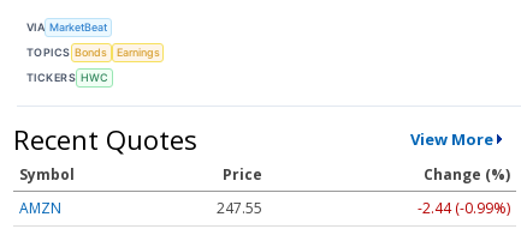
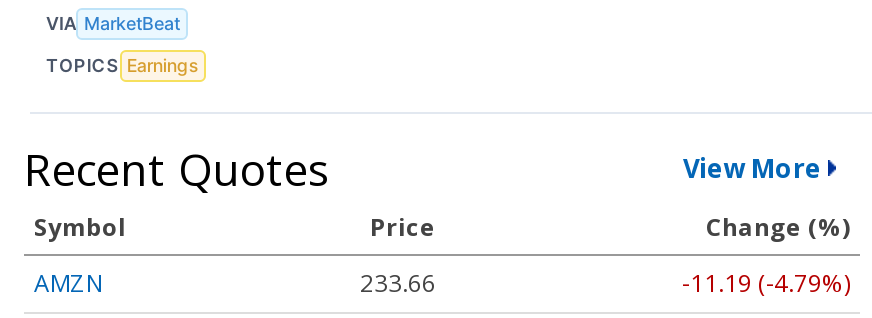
- TOPICS Bonds
- Earnings
- TICKERS HWC
+ TOPICS Earnings

- 247.55
+ 233.66

- -2.44 (-0.99%)
+ -11.19 (-4.79%)
